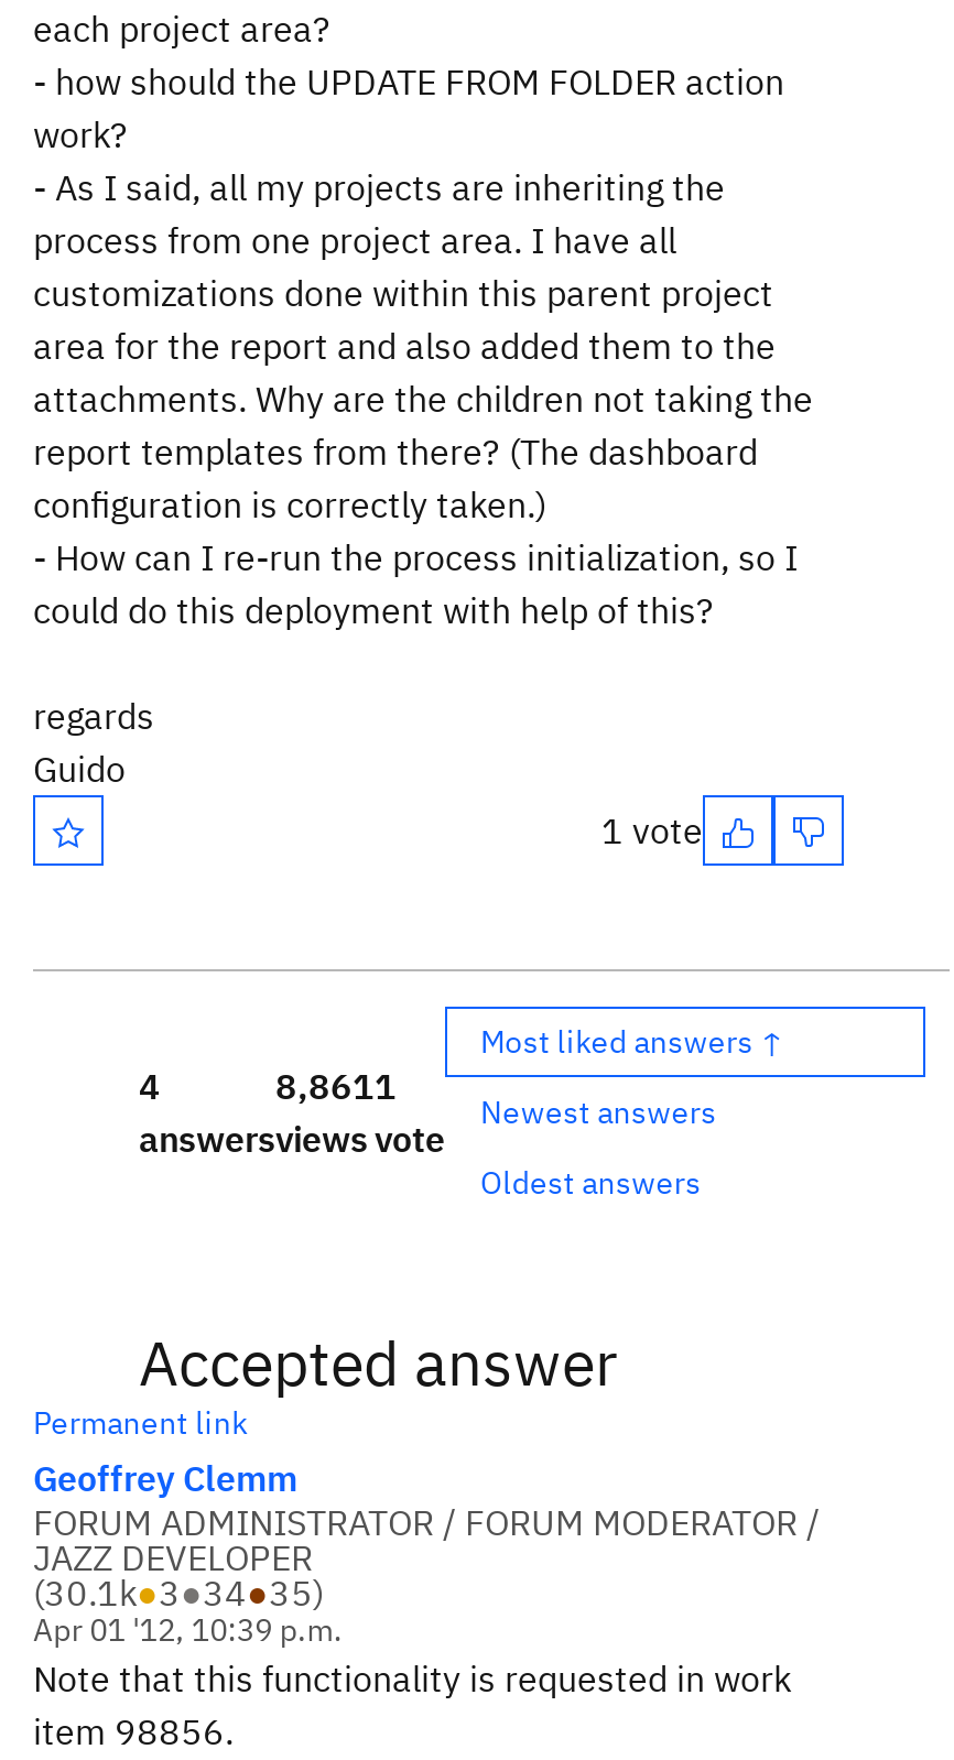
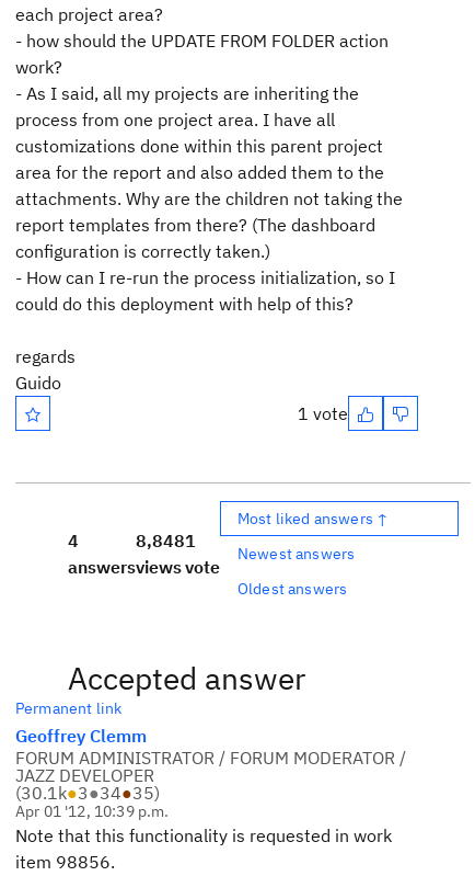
- 8,861 1
+ 8,848 1
